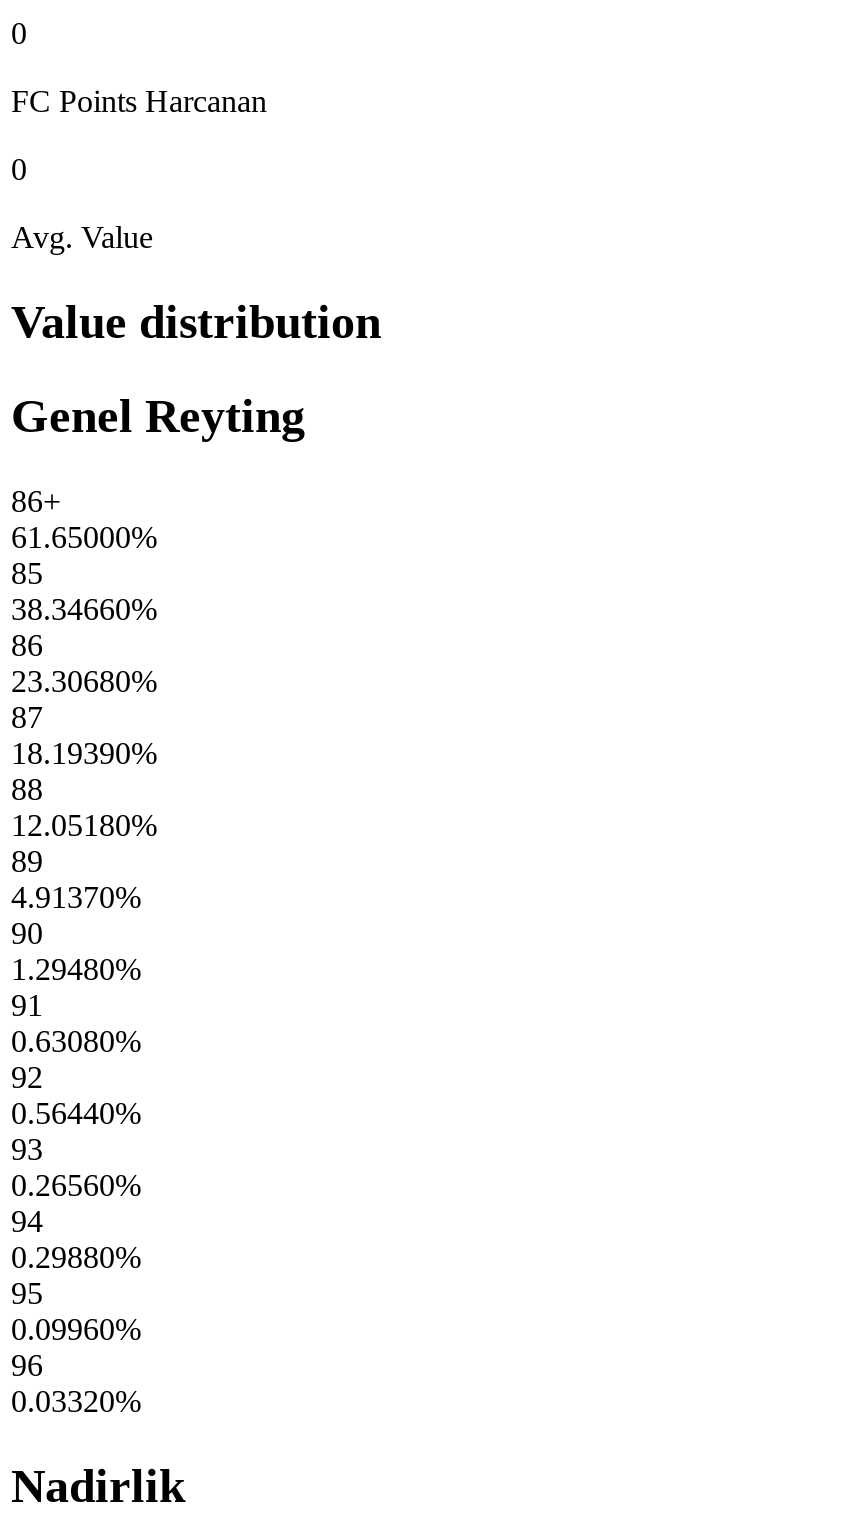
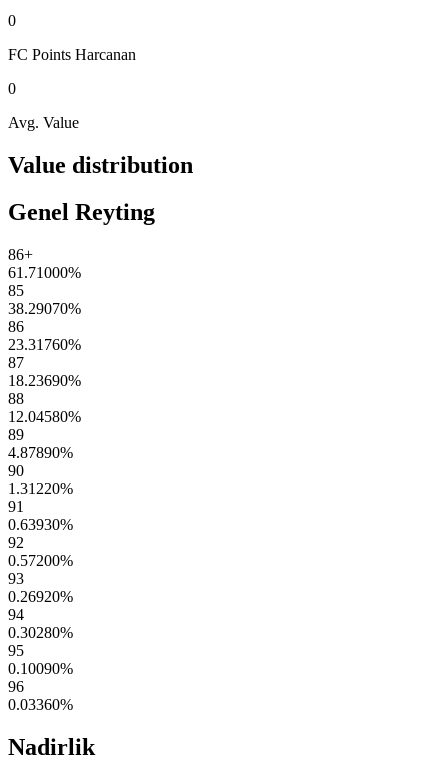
- 61.65000%
+ 61.71000%

- 38.34660%
+ 38.29070%

- 23.30680%
+ 23.31760%

- 18.19390%
+ 18.23690%

- 12.05180%
+ 12.04580%

- 4.91370%
+ 4.87890%

- 1.29480%
+ 1.31220%

- 0.63080%
+ 0.63930%

- 0.56440%
+ 0.57200%

- 0.26560%
+ 0.26920%

- 0.29880%
+ 0.30280%

- 0.09960%
+ 0.10090%

- 0.03320%
+ 0.03360%
